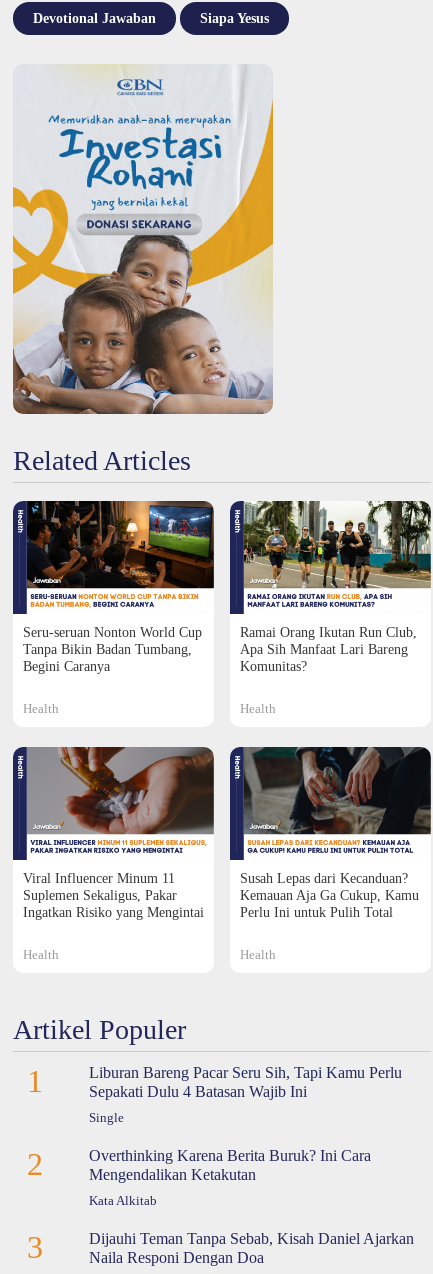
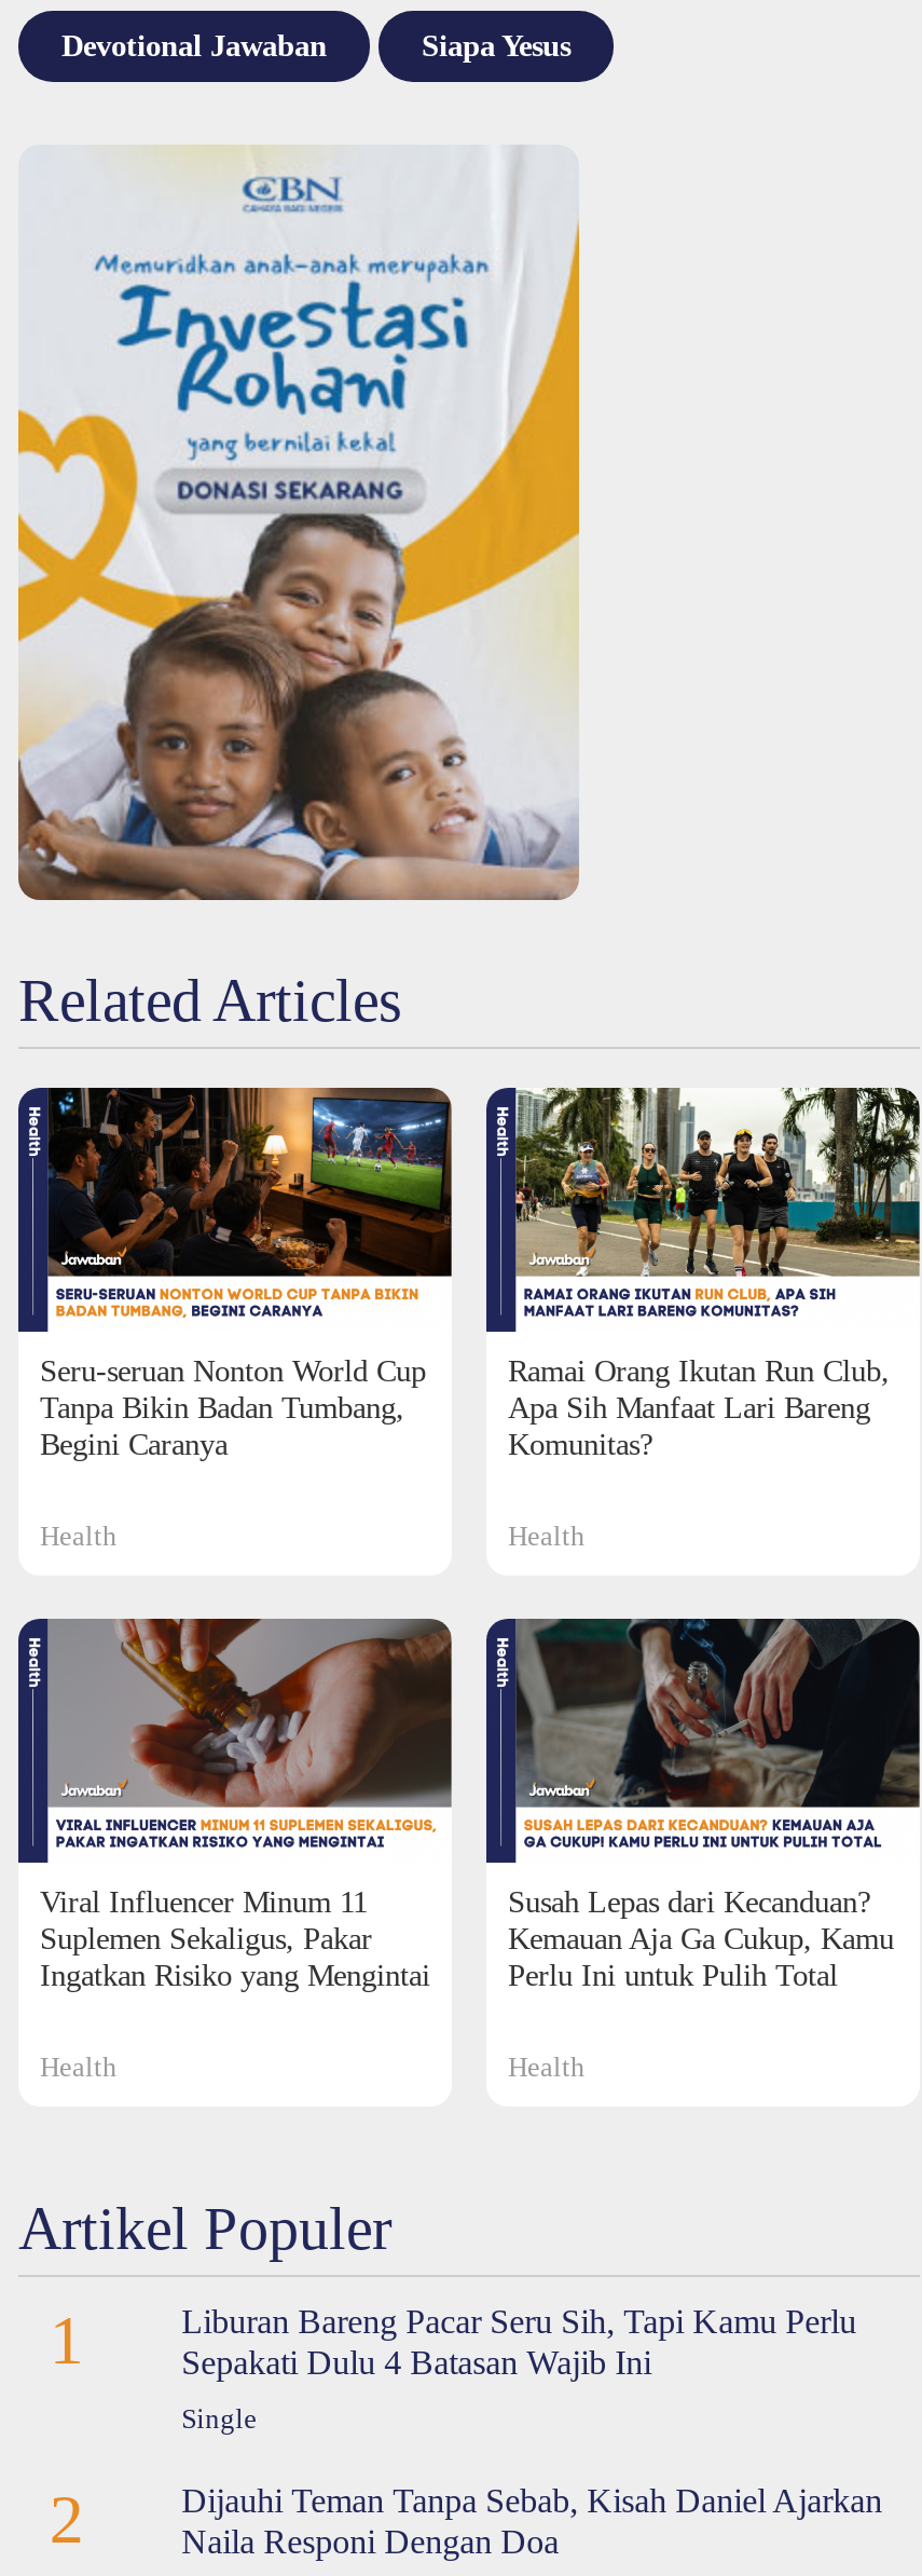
- Overthinking Karena Berita Buruk? Ini Cara
- Mengendalikan Ketakutan
- Kata Alkitab
- 3
